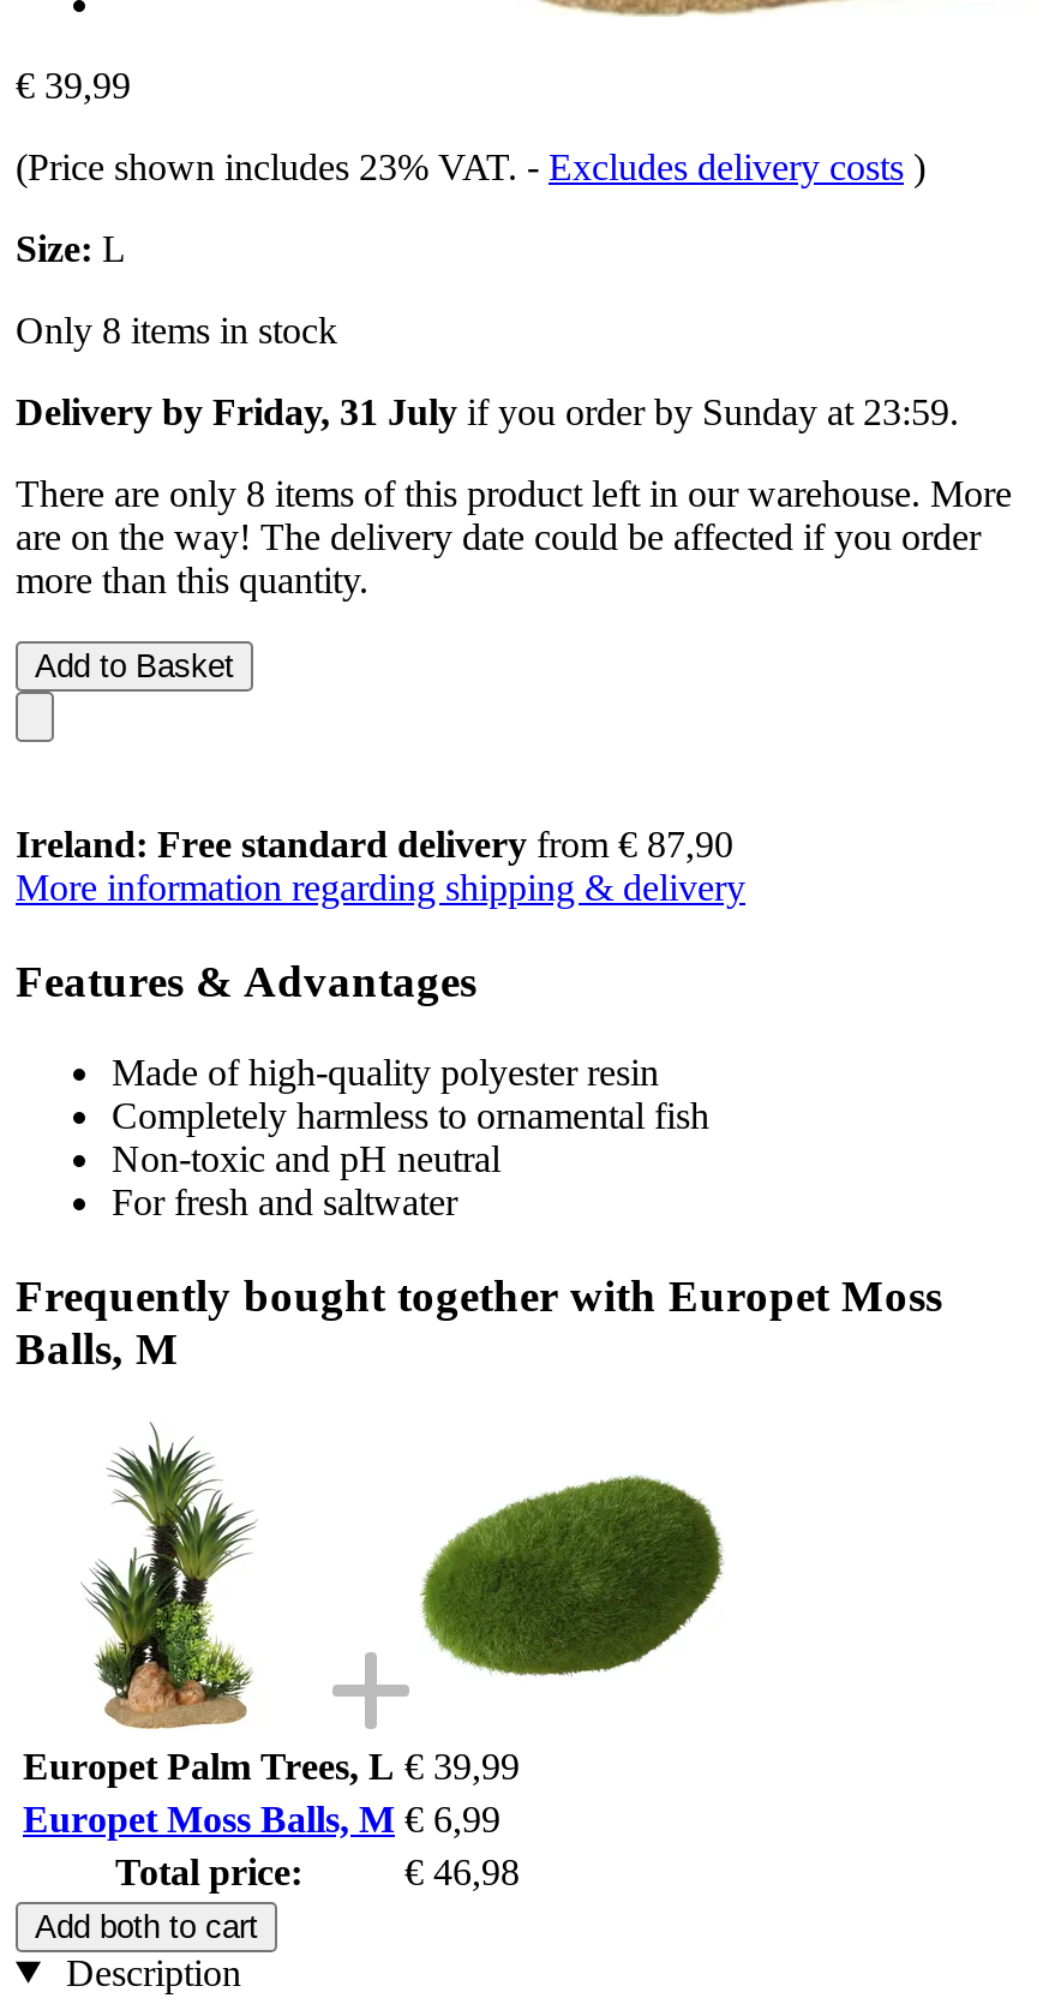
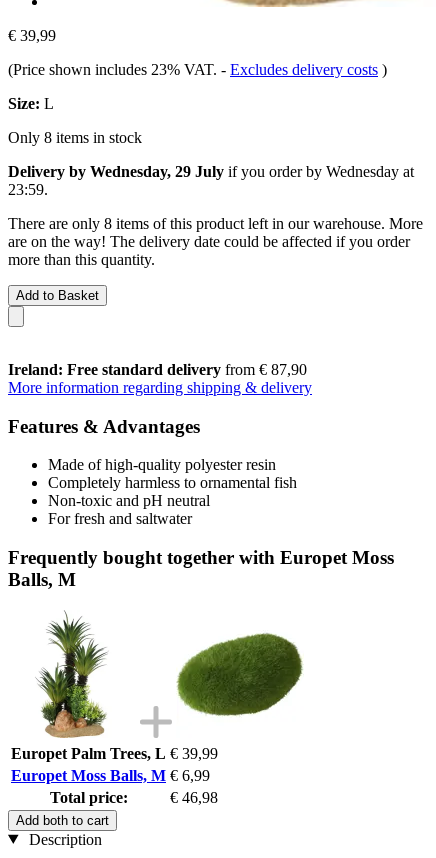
- Delivery by Friday, 31 July if you order by Sunday at 23:59.
+ Delivery by Wednesday, 29 July if you order by Wednesday at
+ 23:59.
